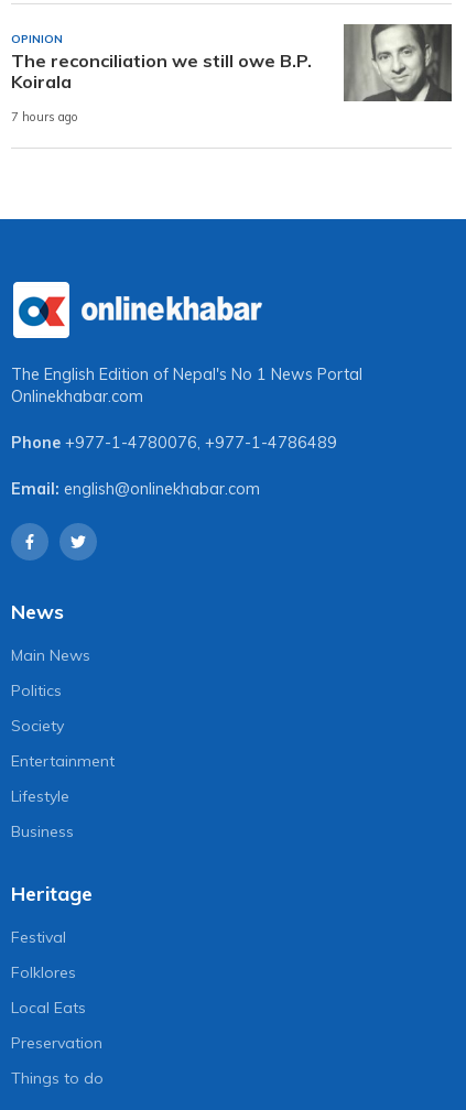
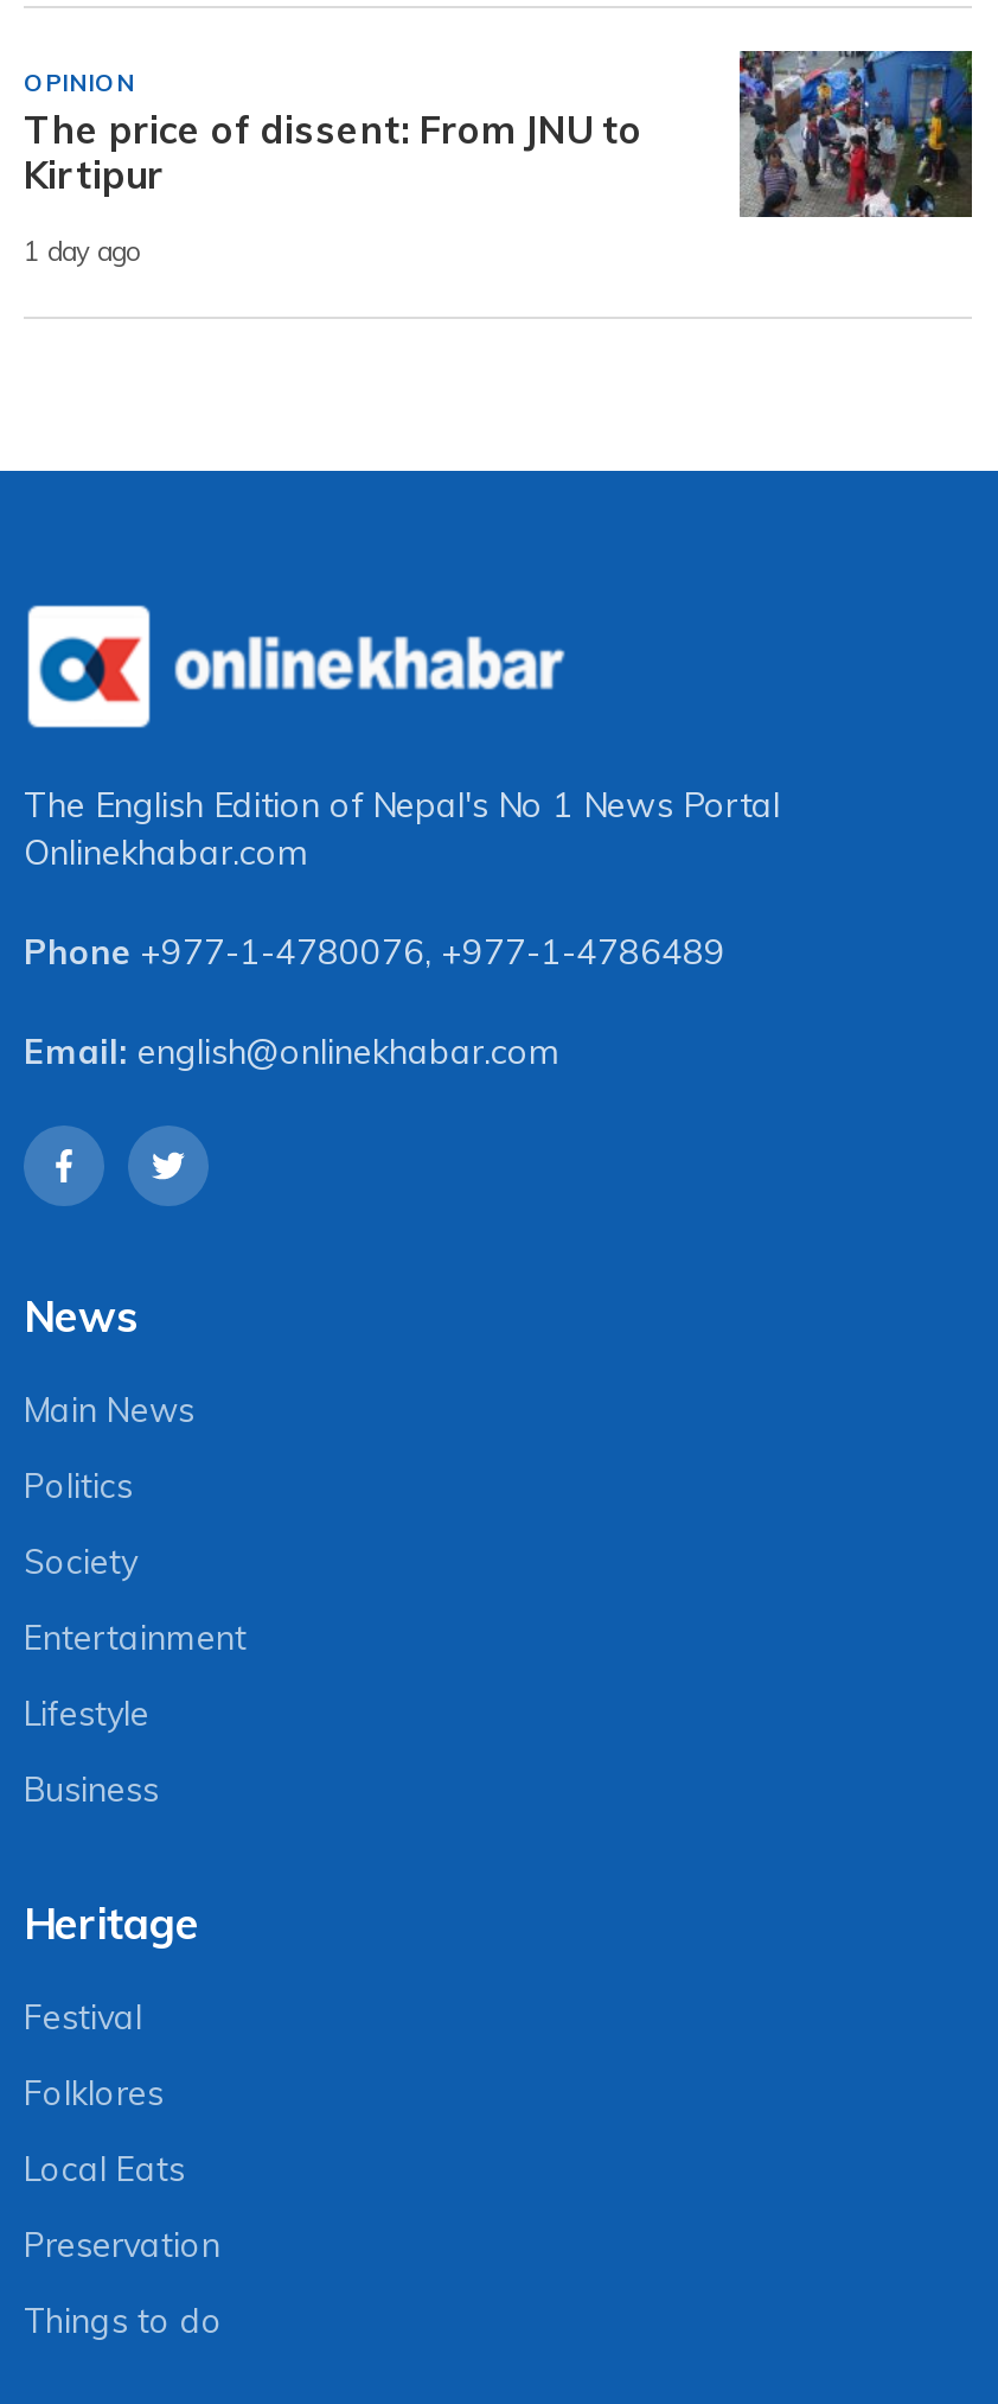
- [image]
+ [image]

- The reconciliation we still owe B.P.
- Koirala
+ The price of dissent: From JNU to
+ Kirtipur

- 7 hours ago
+ 1 day ago
